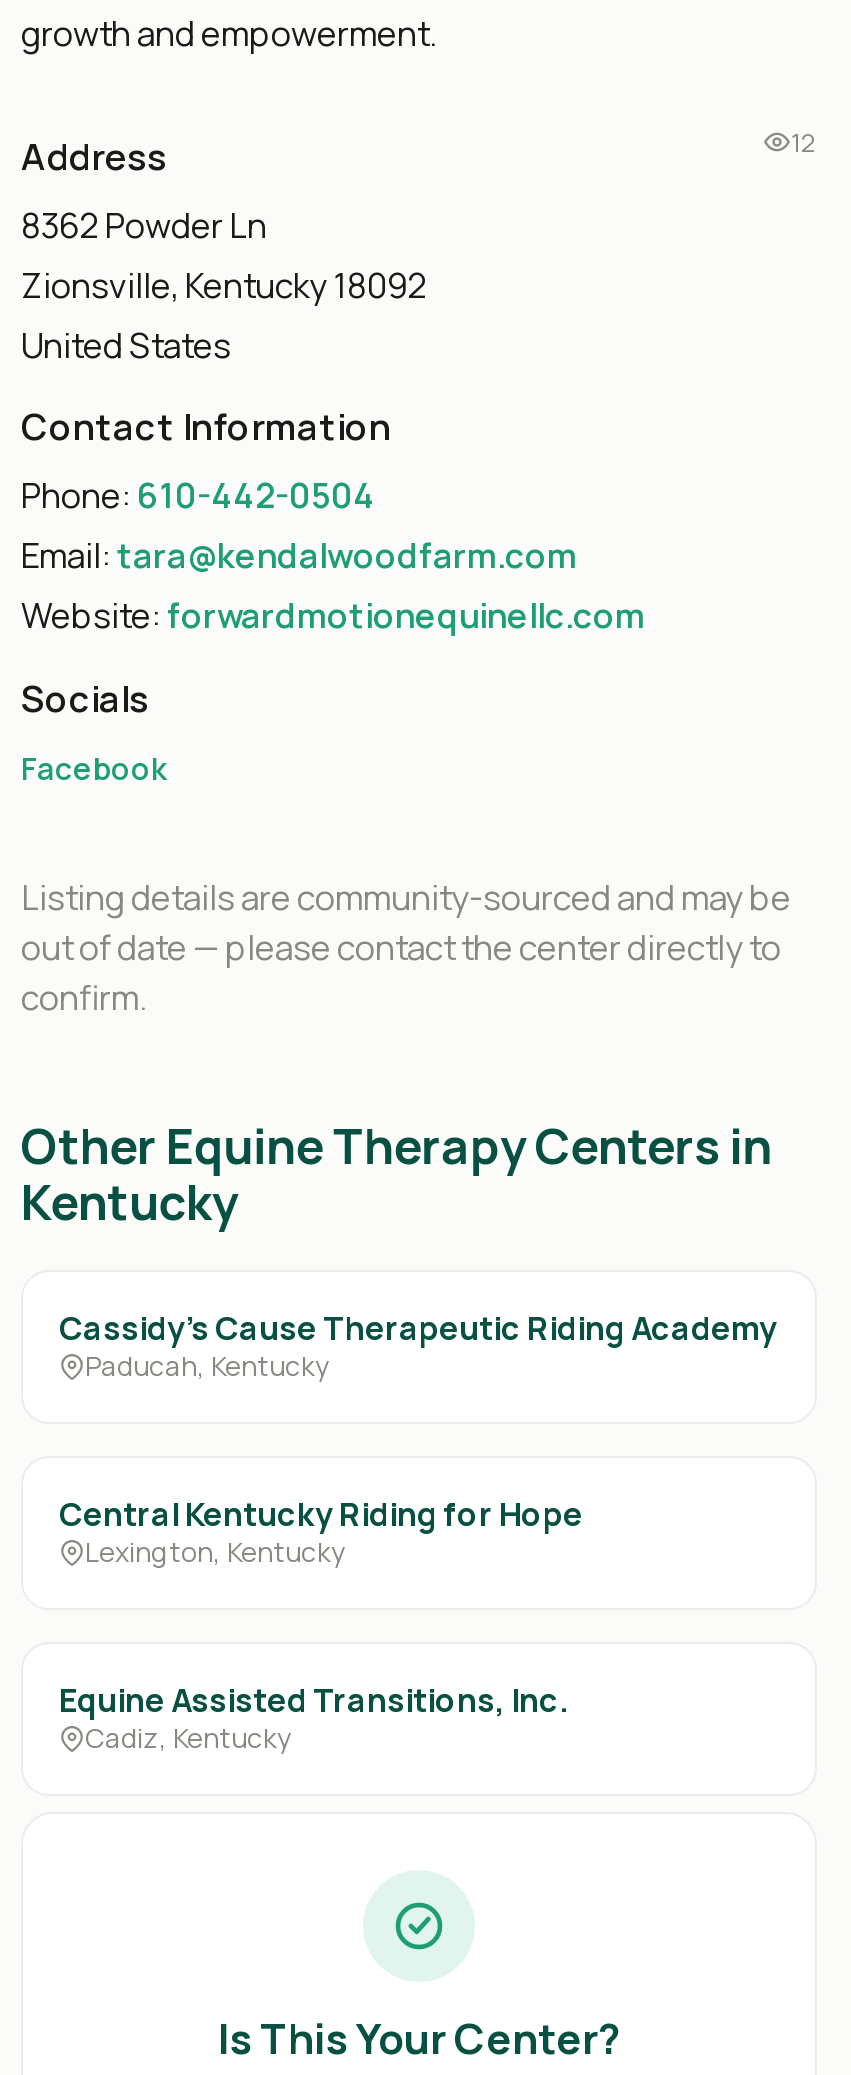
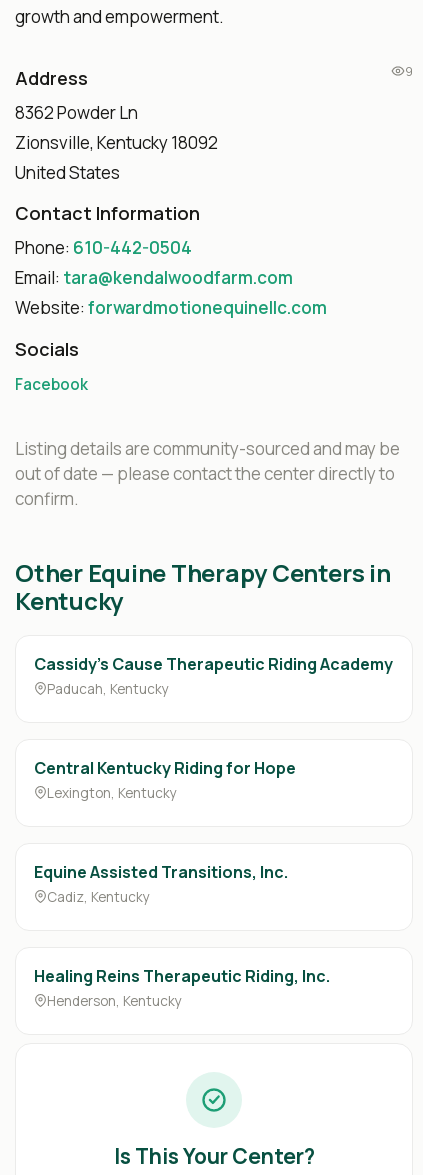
- 12
+ 9

+ Healing Reins Therapeutic Riding, Inc.
+ Henderson, Kentucky
